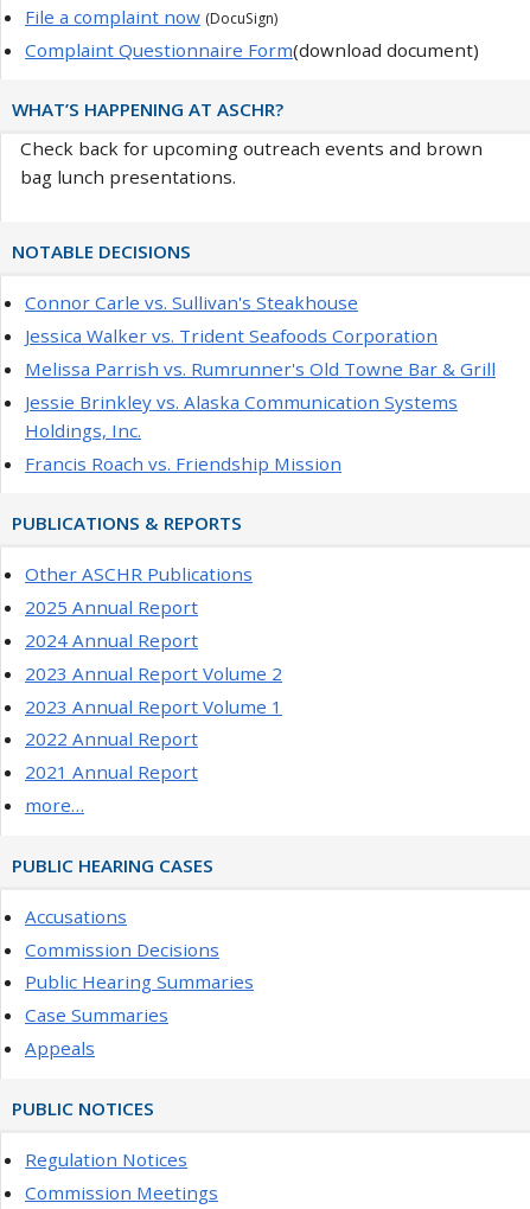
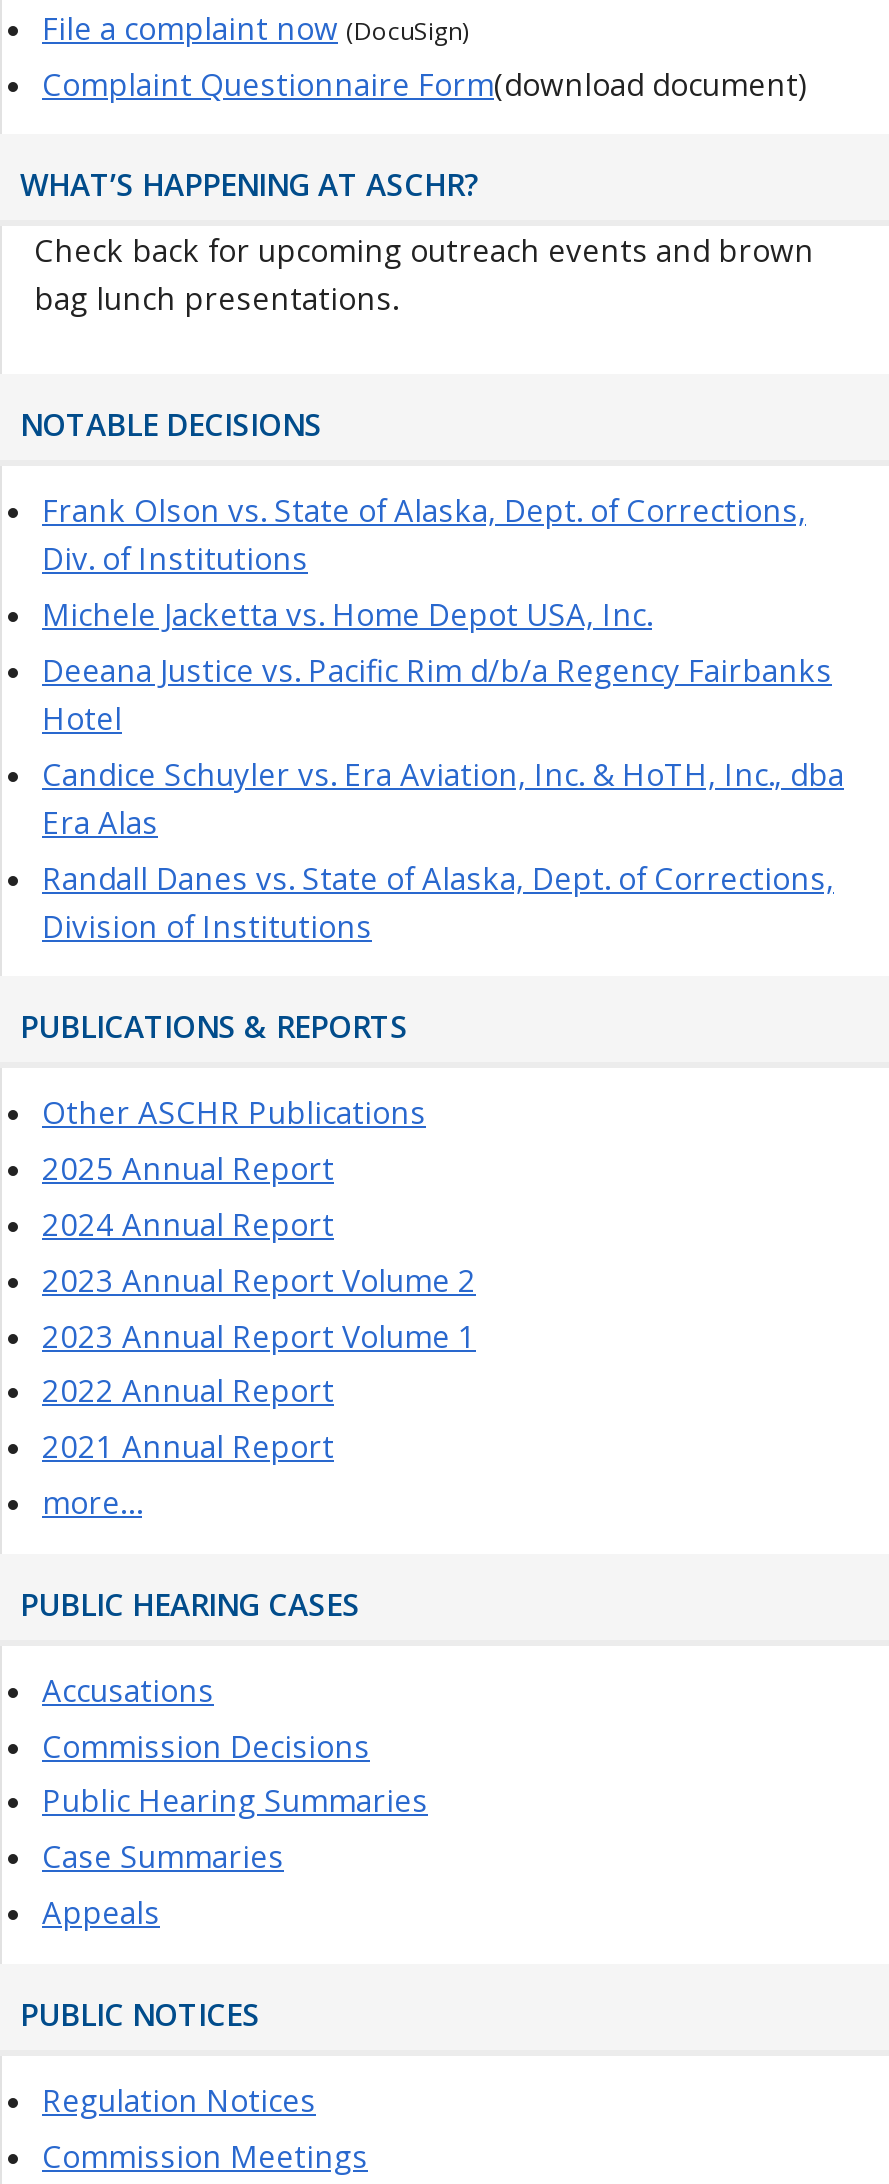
- Connor Carle vs. Sullivan's Steakhouse
- Jessica Walker vs. Trident Seafoods Corporation
- Melissa Parrish vs. Rumrunner's Old Towne Bar & Grill
- Jessie Brinkley vs. Alaska Communication Systems
- Holdings, Inc.
- Francis Roach vs. Friendship Mission
+ Frank Olson vs. State of Alaska, Dept. of Corrections,
+ Div. of Institutions
+ Michele Jacketta vs. Home Depot USA, Inc.
+ Deeana Justice vs. Pacific Rim d/b/a Regency Fairbanks
+ Hotel
+ Candice Schuyler vs. Era Aviation, Inc. & HoTH, Inc., dba
+ Era Alas
+ Randall Danes vs. State of Alaska, Dept. of Corrections,
+ Division of Institutions
